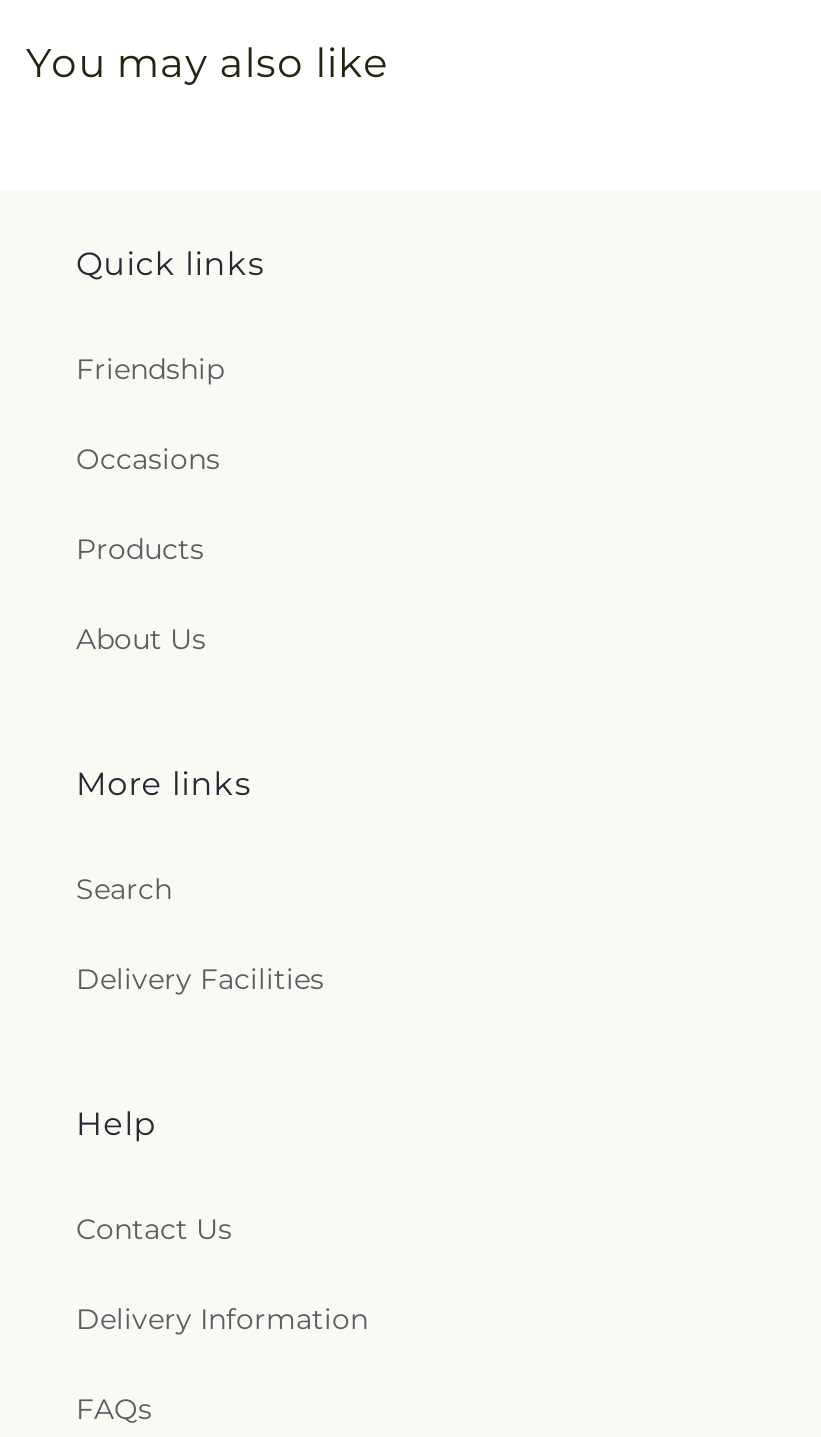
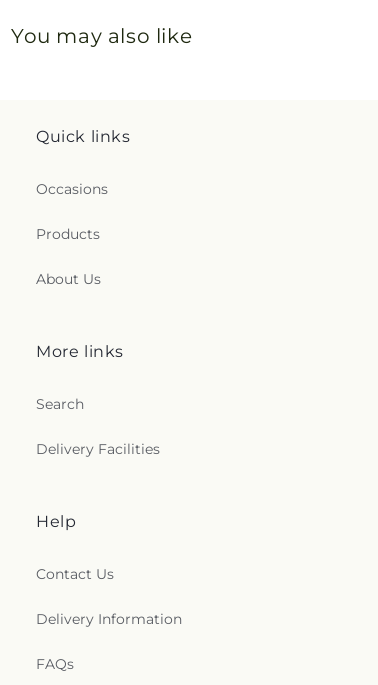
- Friendship
